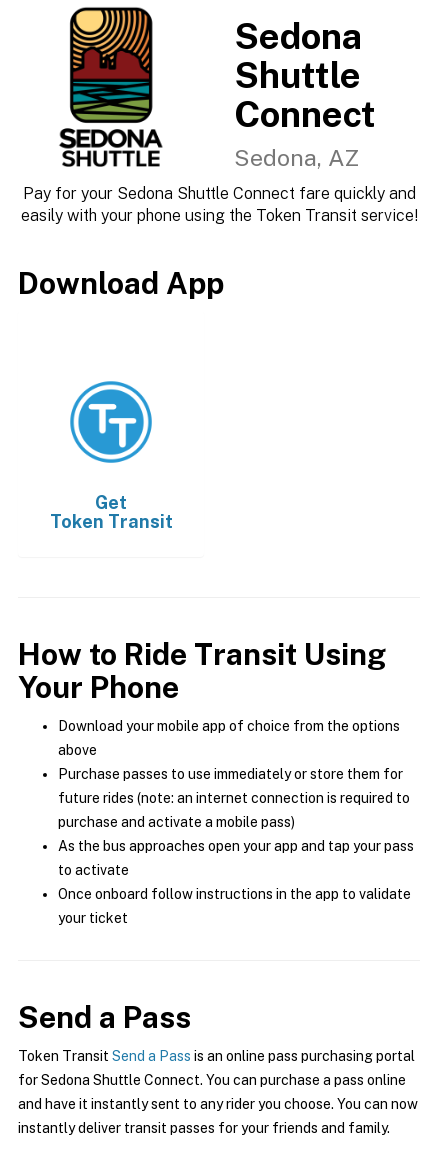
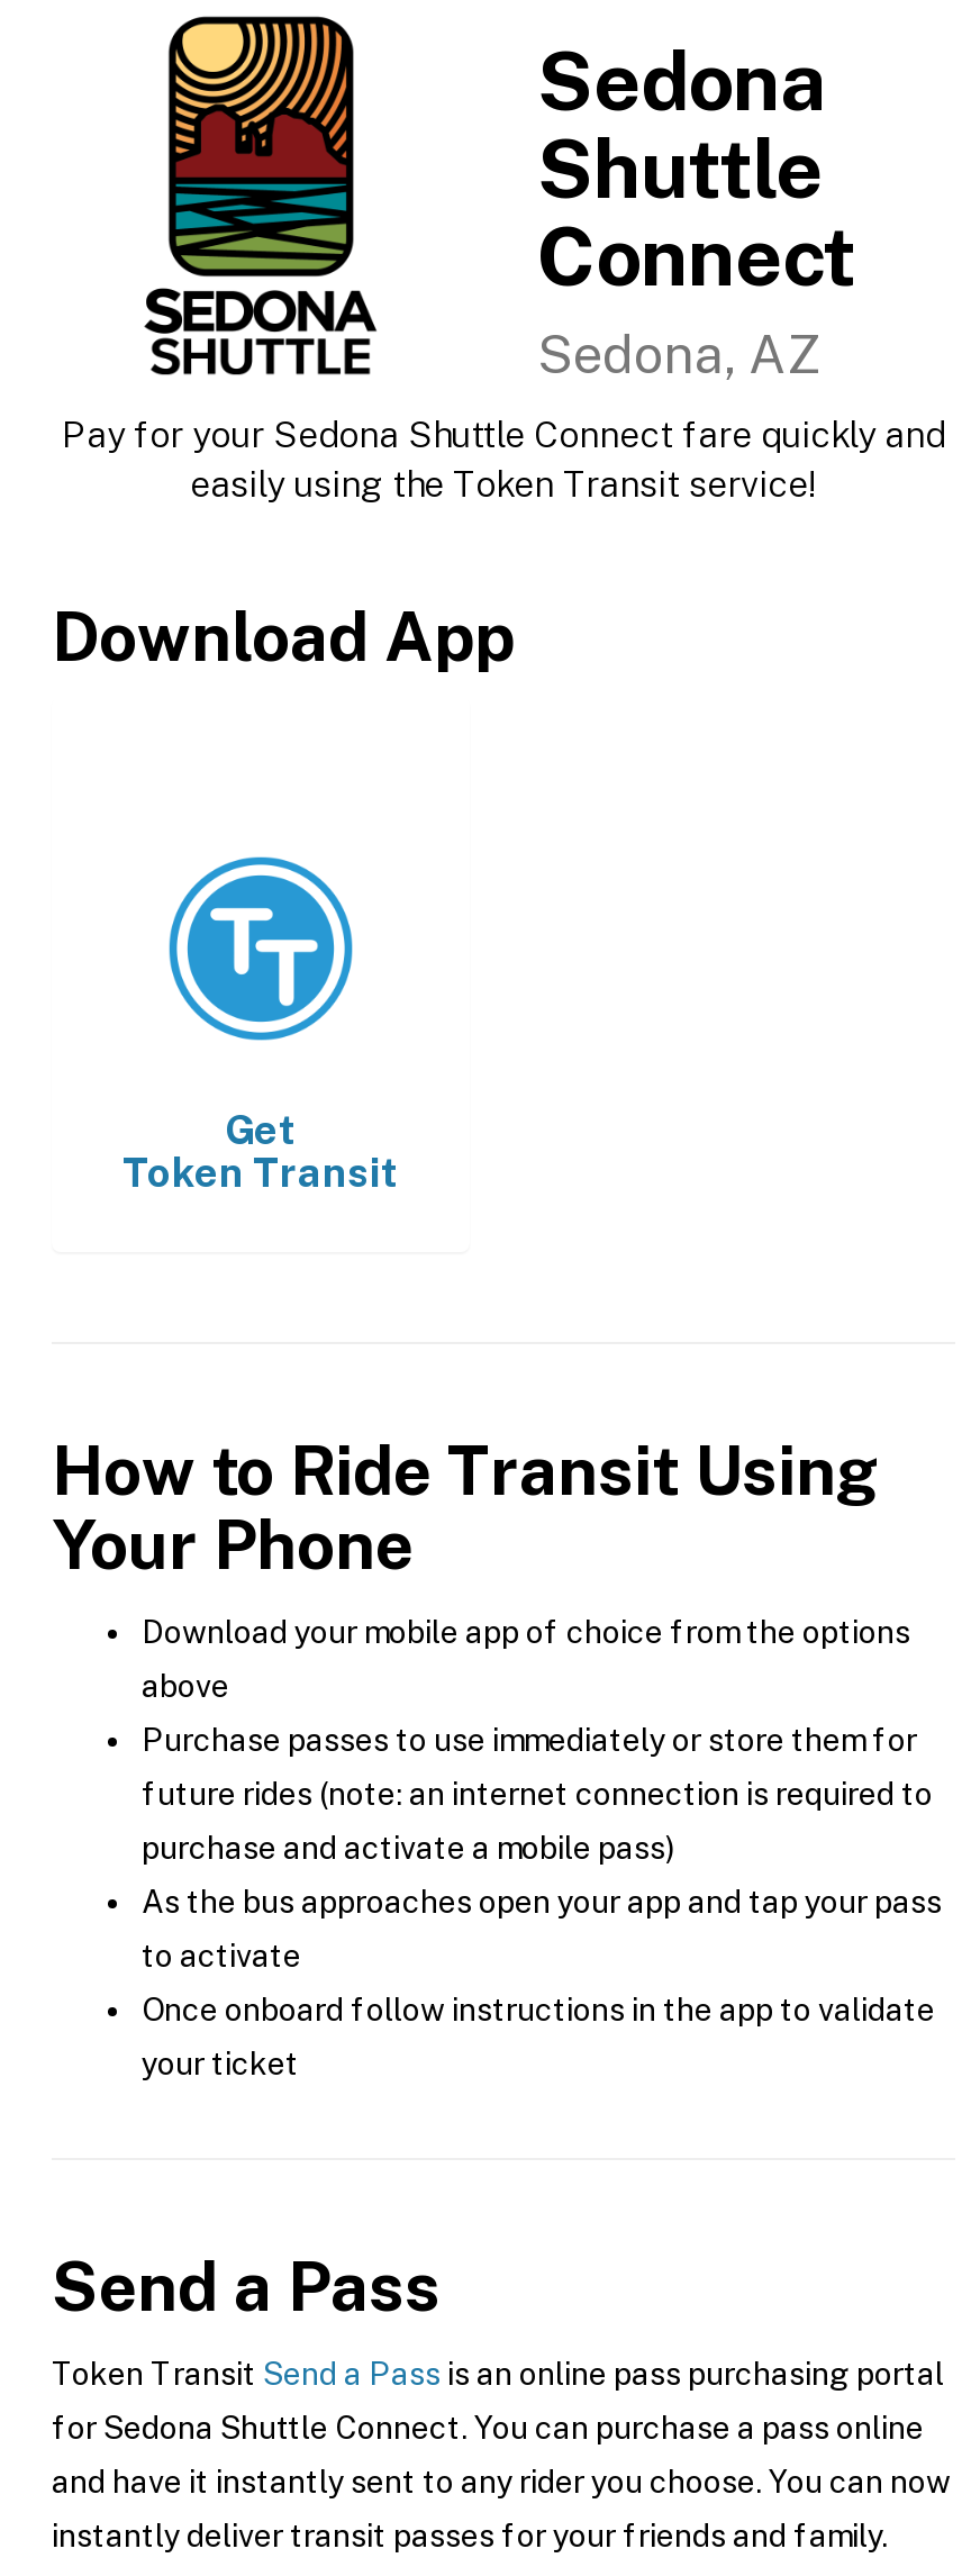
- easily with your phone using the Token Transit service!
+ easily using the Token Transit service!
